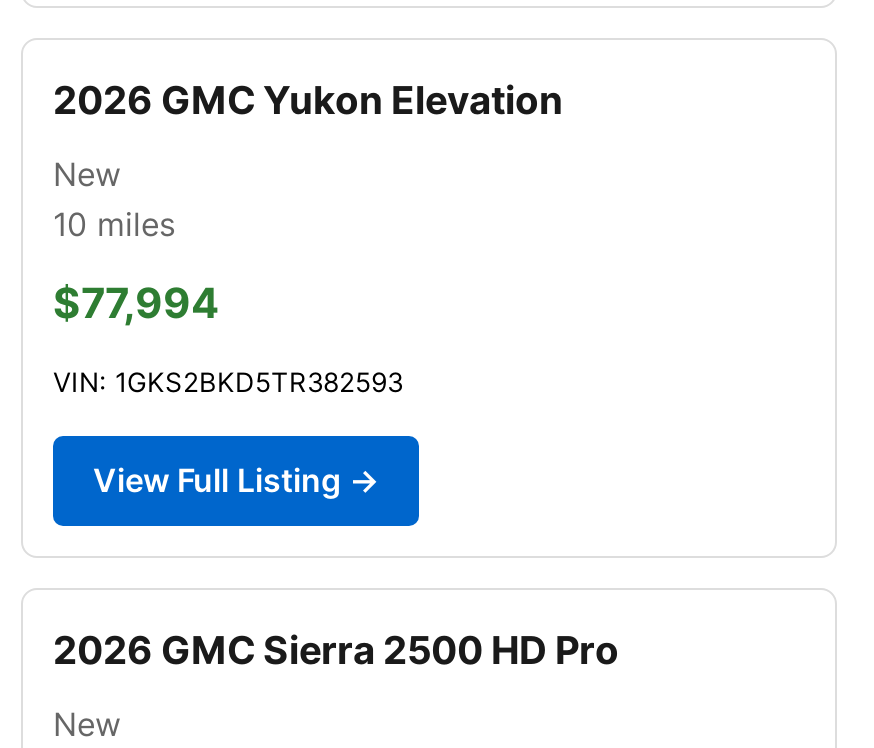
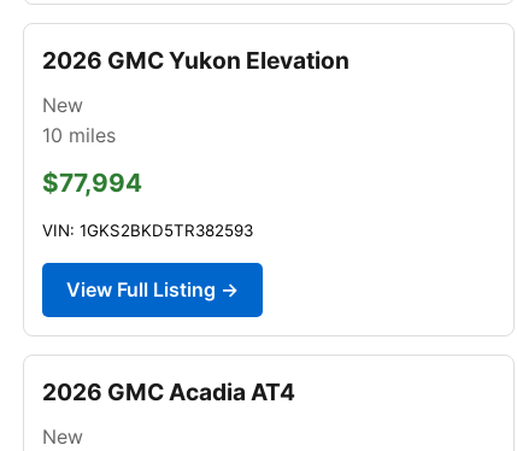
- 2026 GMC Sierra 2500 HD Pro
+ 2026 GMC Acadia AT4
